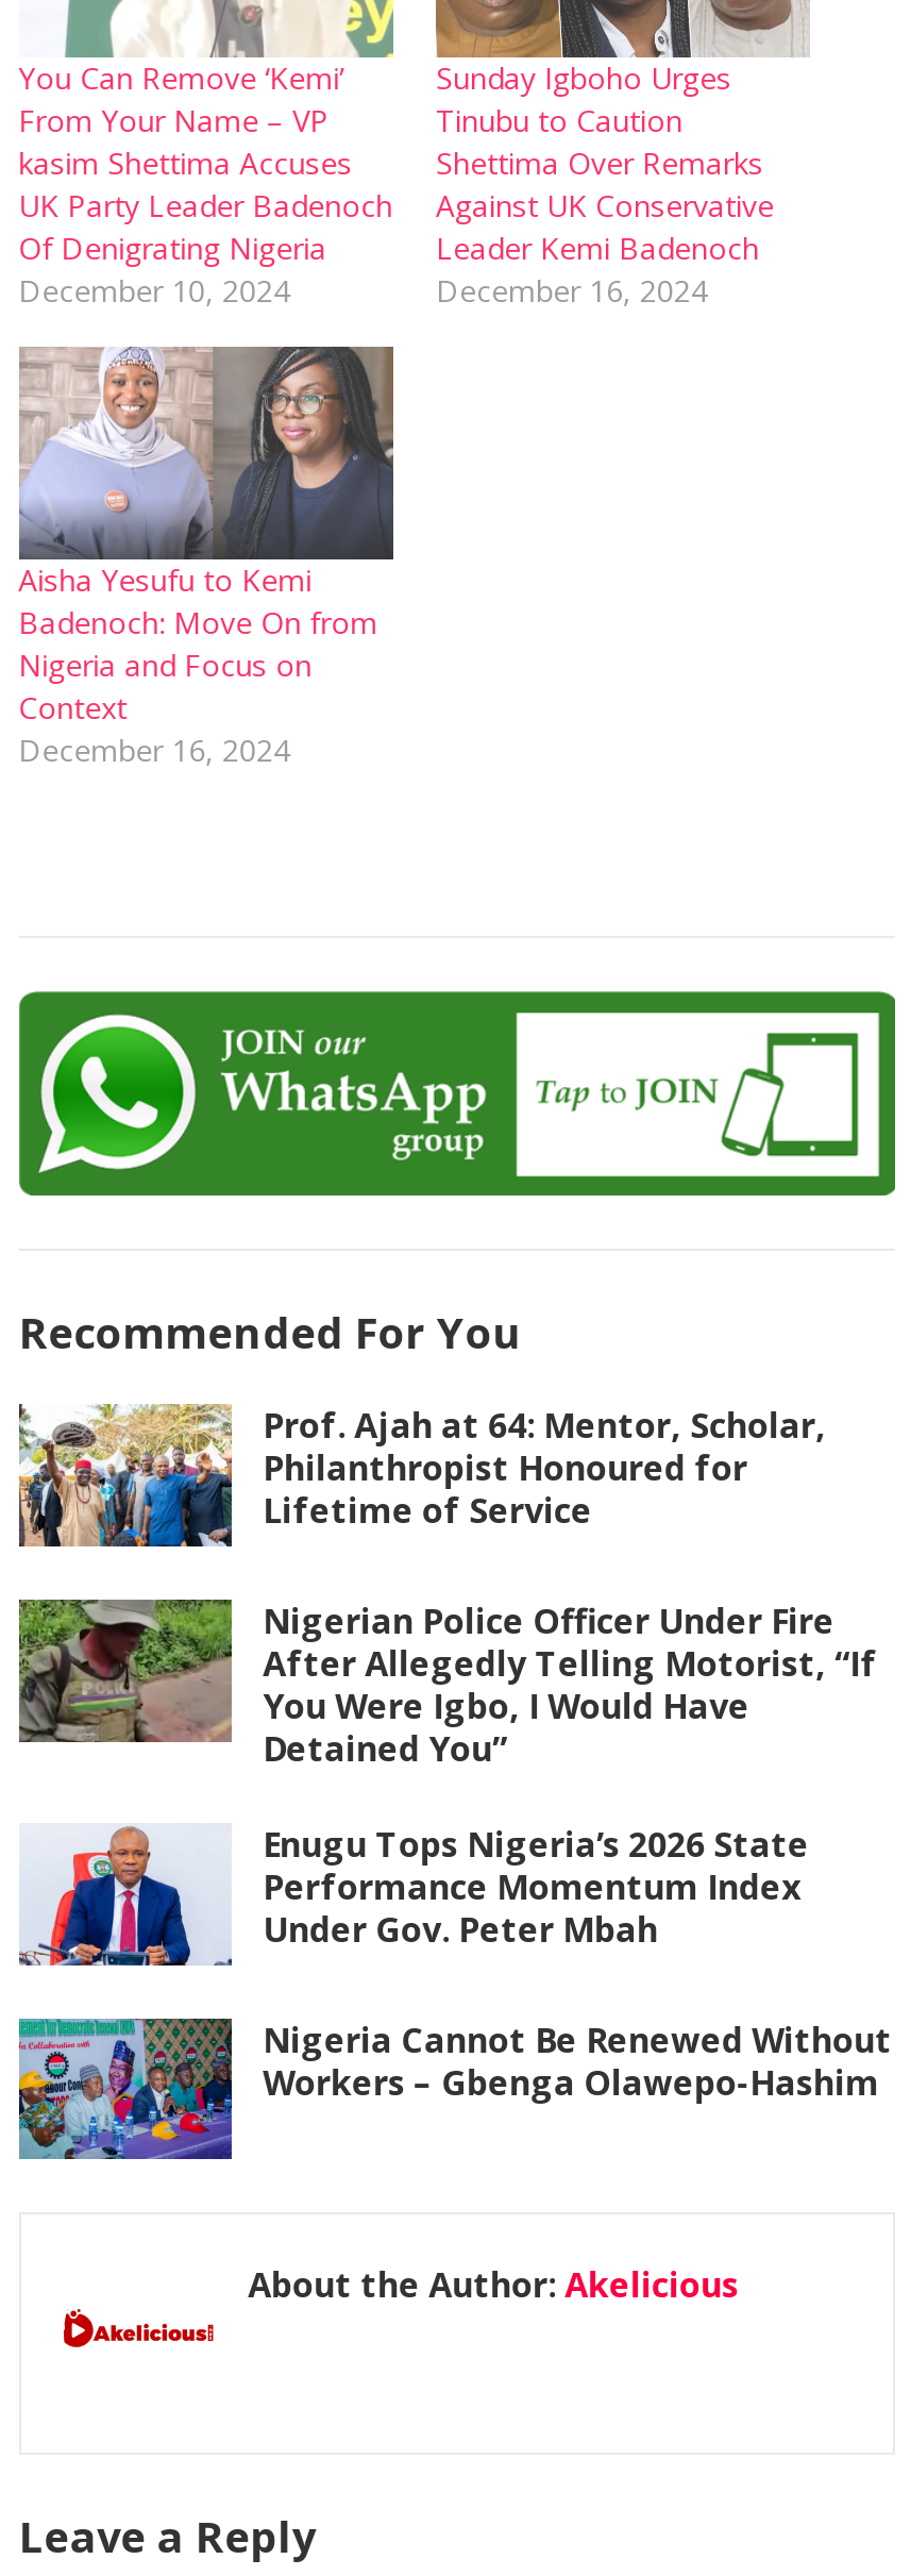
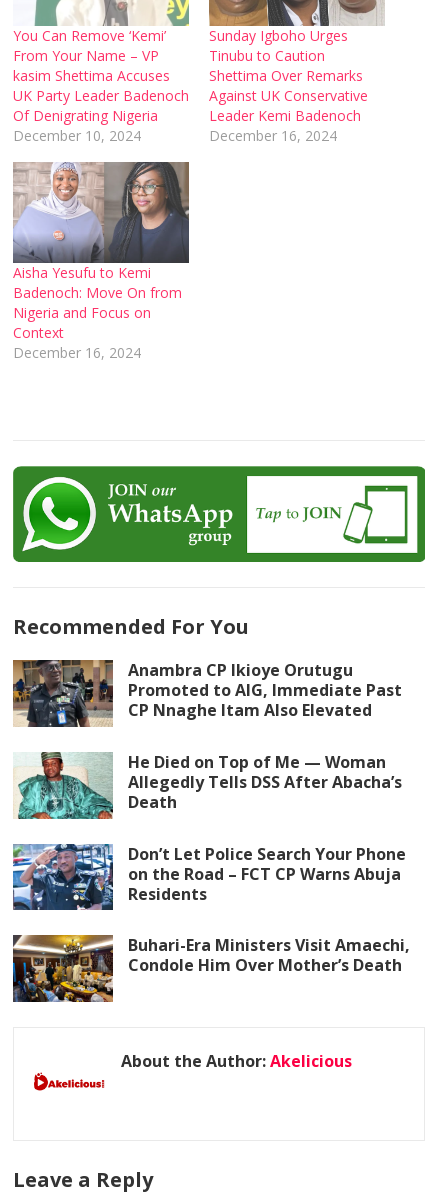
- [image]
- Prof. Ajah at 64: Mentor, Scholar,
- Philanthropist Honoured for
- Lifetime of Service
+ [image]
+ Anambra CP Ikioye Orutugu
+ Promoted to AIG, Immediate Past
+ CP Nnaghe Itam Also Elevated

- [image]
- Nigerian Police Officer Under Fire
- After Allegedly Telling Motorist, “If
- You Were Igbo, I Would Have
- Detained You”
+ [image]
+ He Died on Top of Me — Woman
+ Allegedly Tells DSS After Abacha’s
+ Death

- [image]
- Enugu Tops Nigeria’s 2026 State
- Performance Momentum Index
- Under Gov. Peter Mbah
+ [image]
+ Don’t Let Police Search Your Phone
+ on the Road – FCT CP Warns Abuja
+ Residents

- [image]
- Nigeria Cannot Be Renewed Without
- Workers – Gbenga Olawepo-Hashim
+ [image]
+ Buhari-Era Ministers Visit Amaechi,
+ Condole Him Over Mother’s Death
